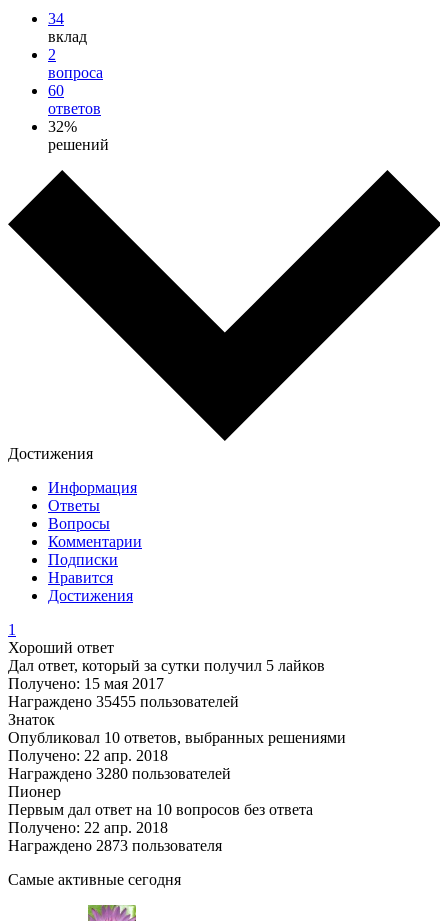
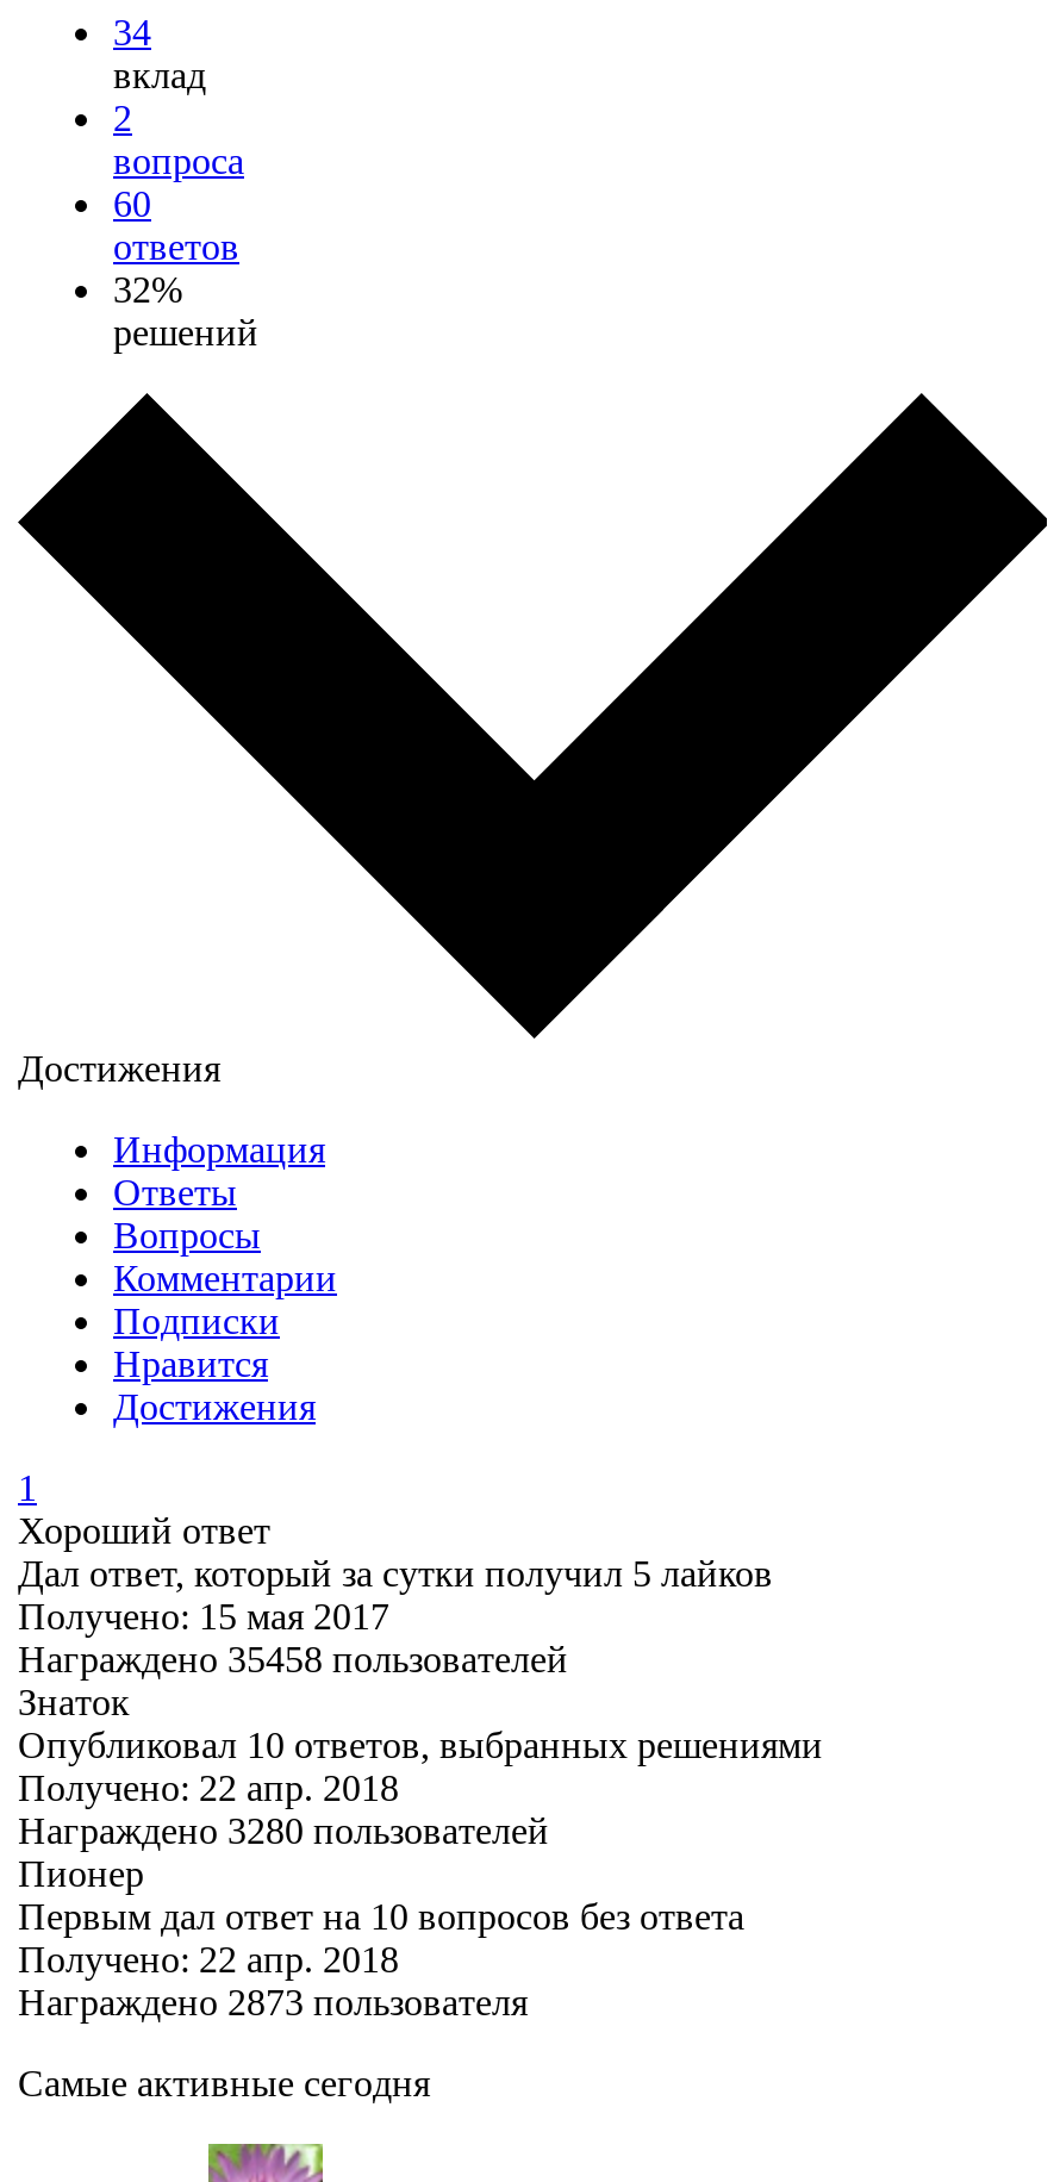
- Награждено 35455 пользователей
+ Награждено 35458 пользователей
